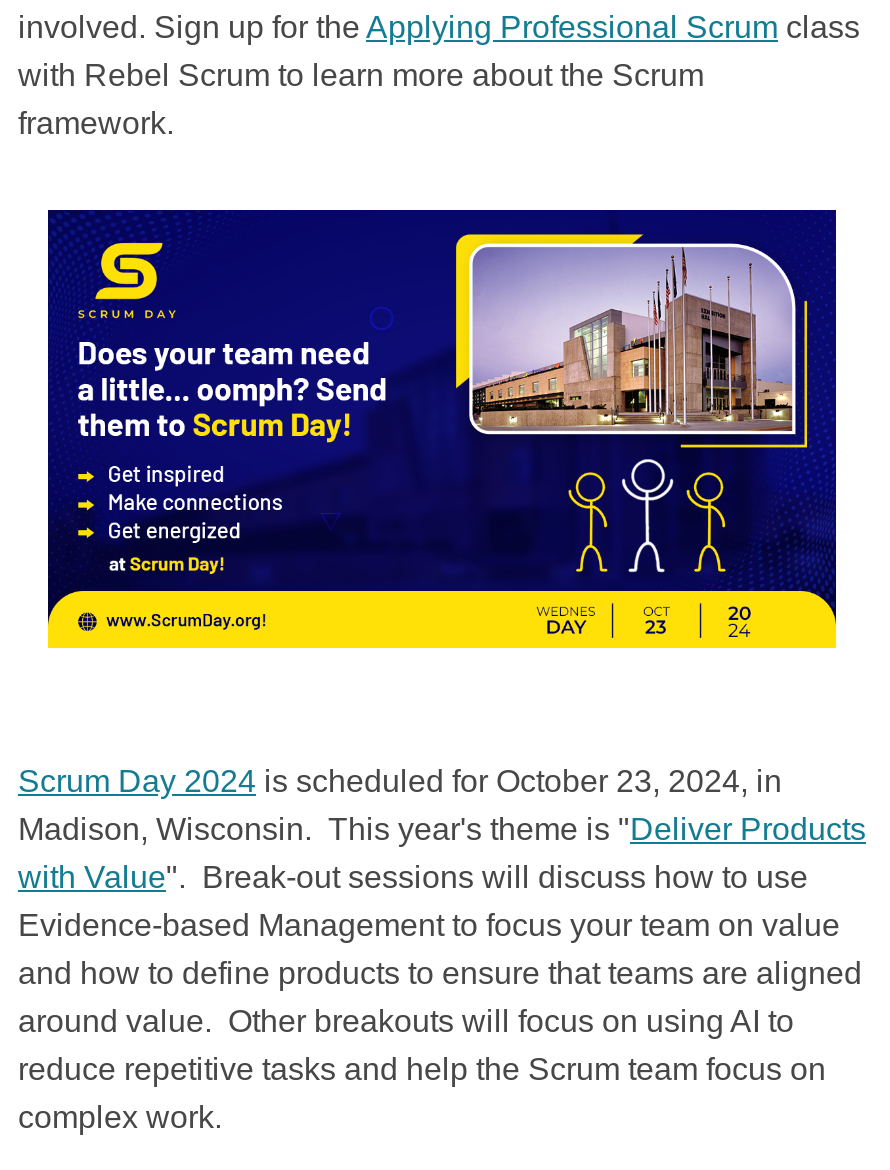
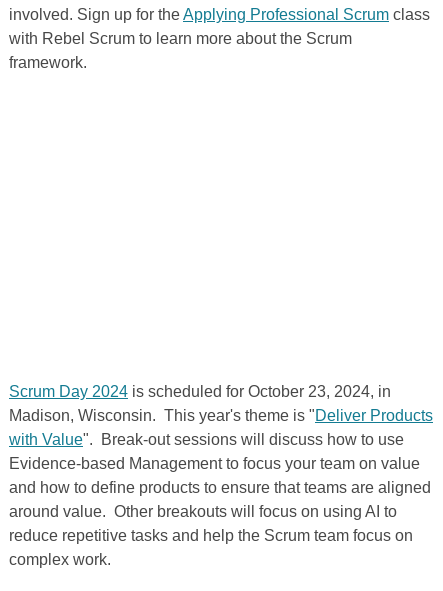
- [image]
